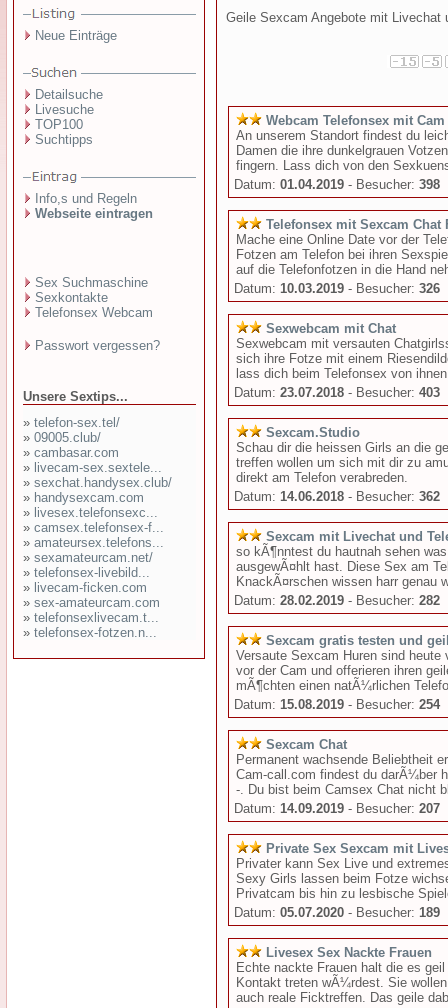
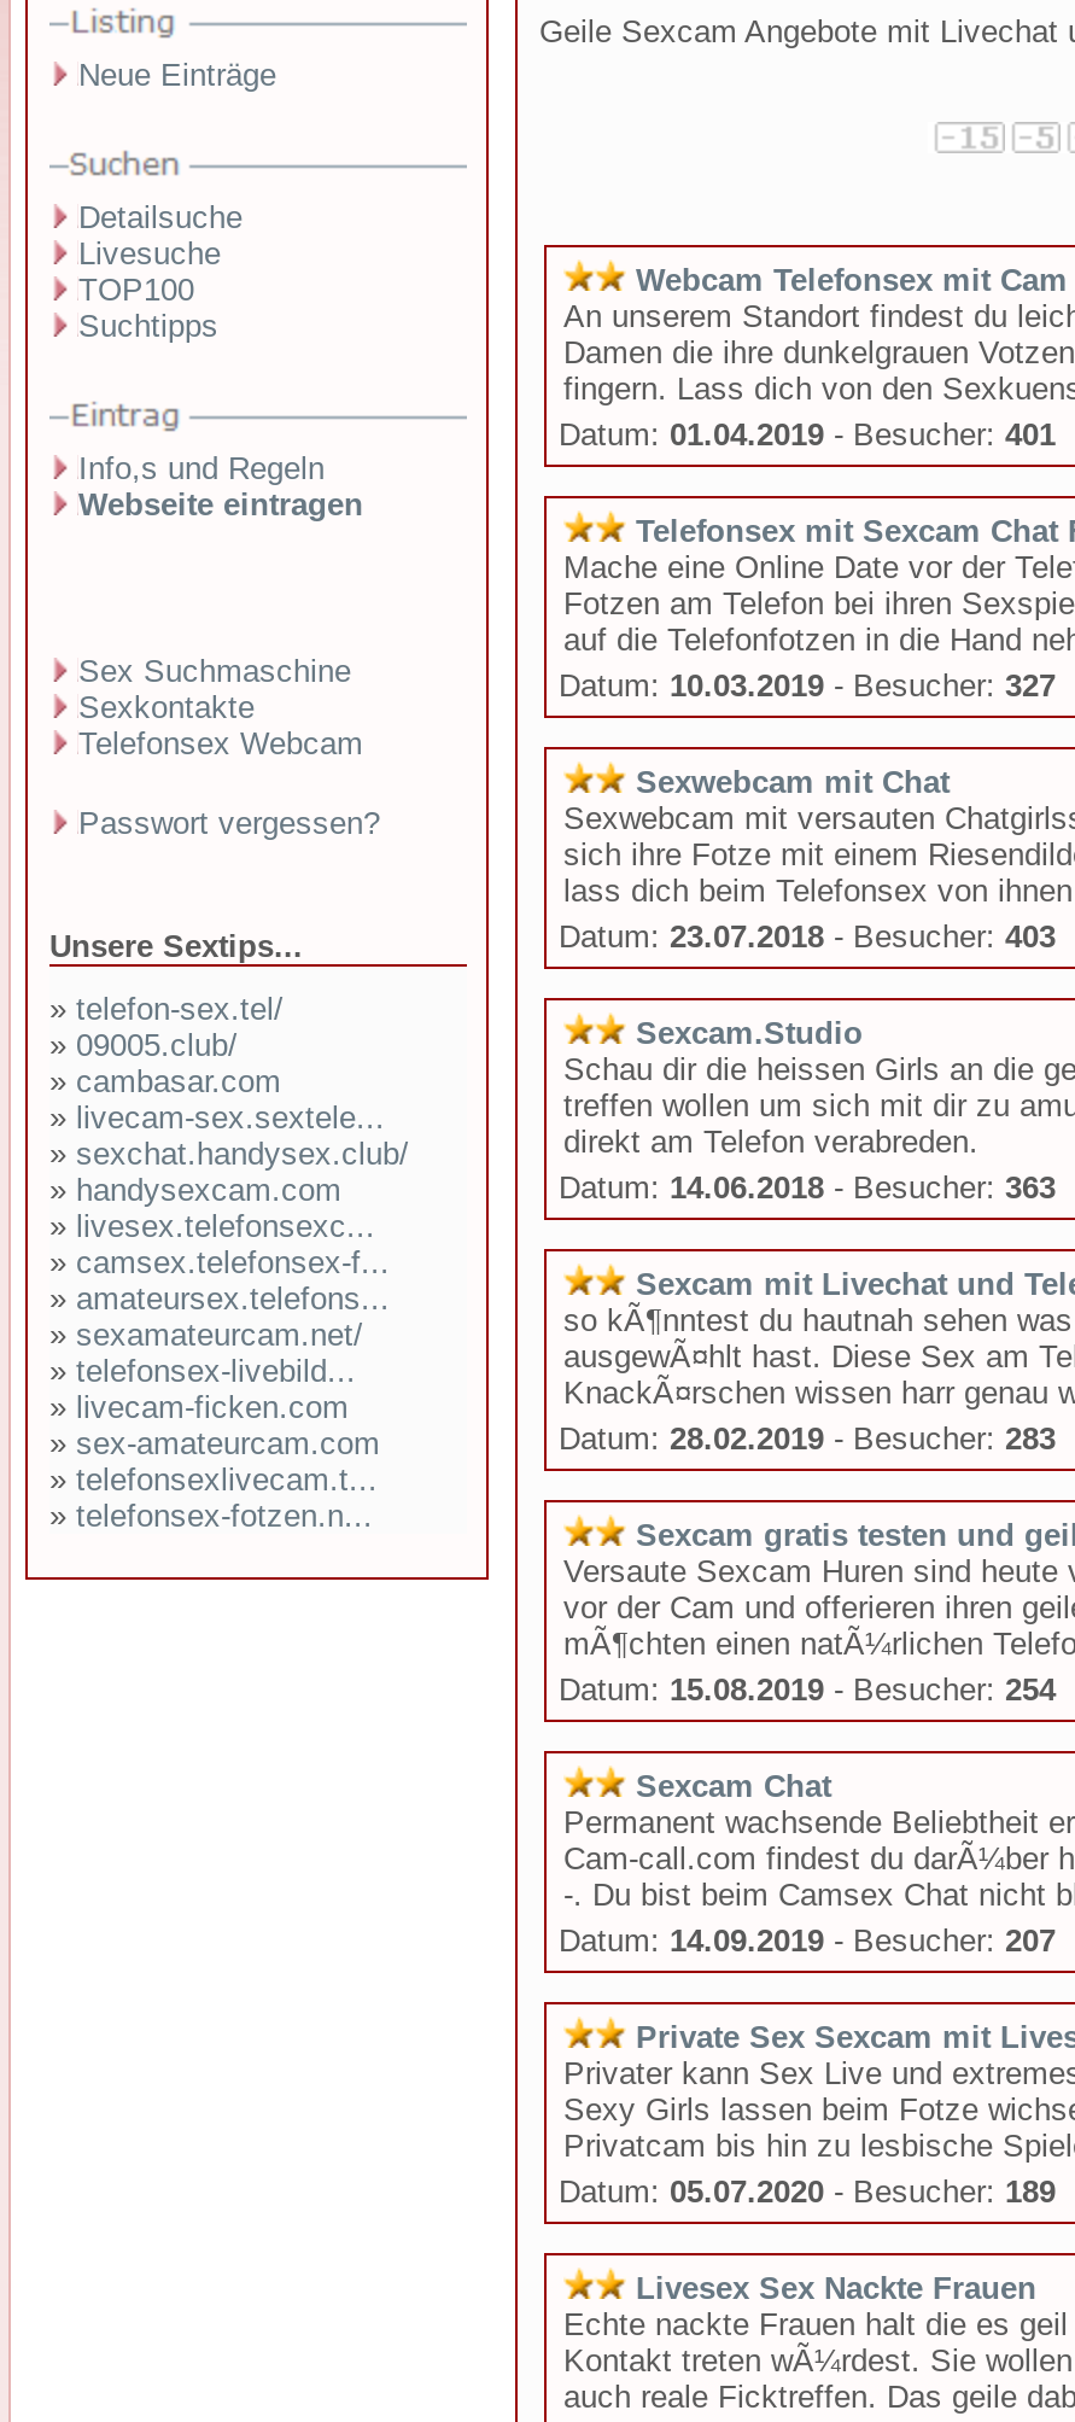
- Datum: 01.04.2019 - Besucher: 398
+ Datum: 01.04.2019 - Besucher: 401

- Datum: 10.03.2019 - Besucher: 326
+ Datum: 10.03.2019 - Besucher: 327

- Datum: 14.06.2018 - Besucher: 362
+ Datum: 14.06.2018 - Besucher: 363

- Datum: 28.02.2019 - Besucher: 282
+ Datum: 28.02.2019 - Besucher: 283
